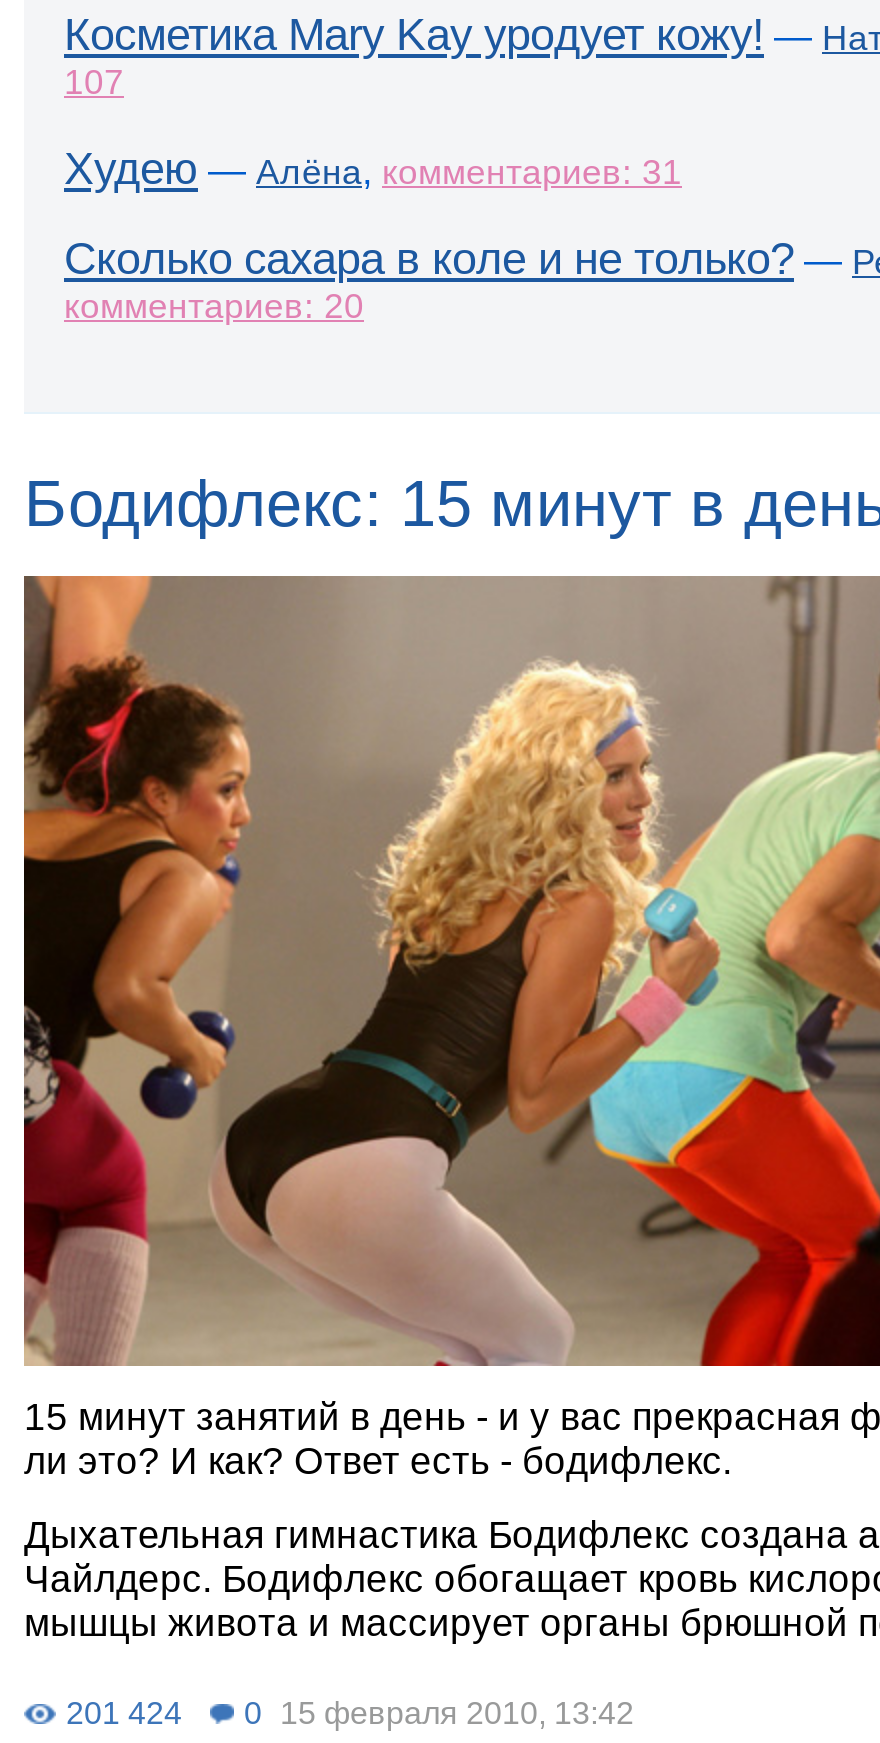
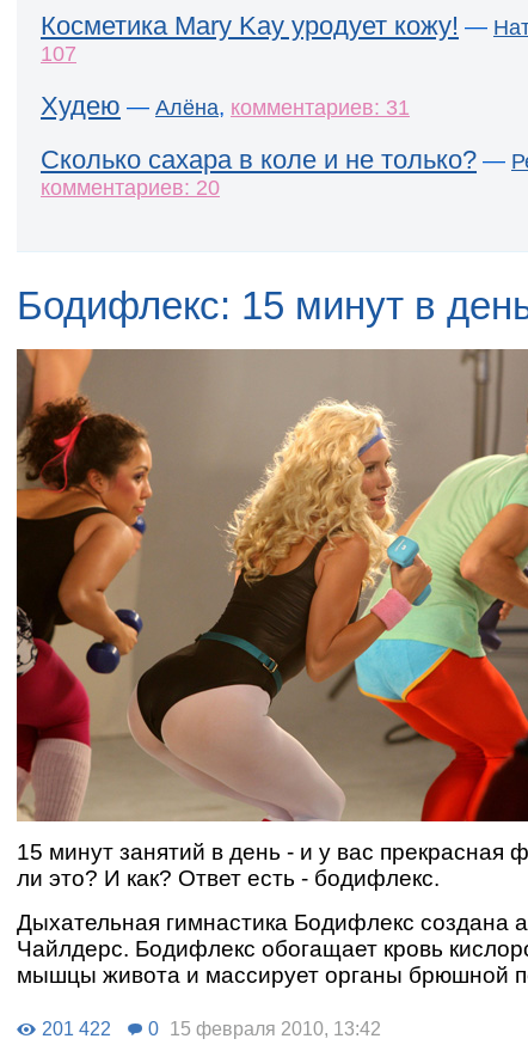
- 201 424
+ 201 422
